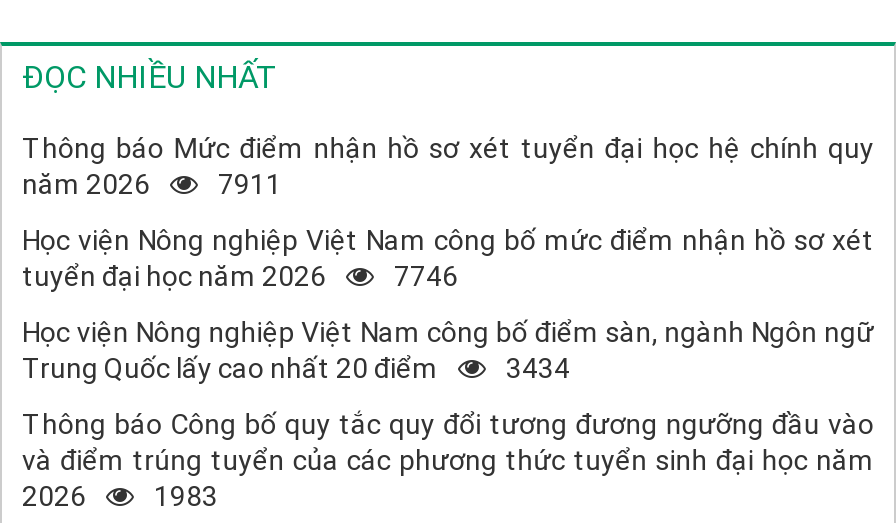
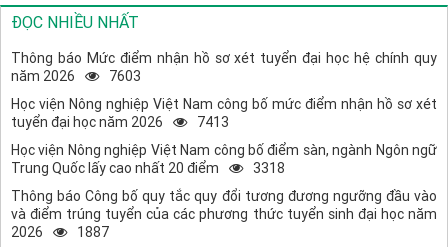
- năm 2026 7911
+ năm 2026 7603

- tuyển đại học năm 2026 7746
+ tuyển đại học năm 2026 7413

- Trung Quốc lấy cao nhất 20 điểm 3434
+ Trung Quốc lấy cao nhất 20 điểm 3318

- 2026 1983
+ 2026 1887
